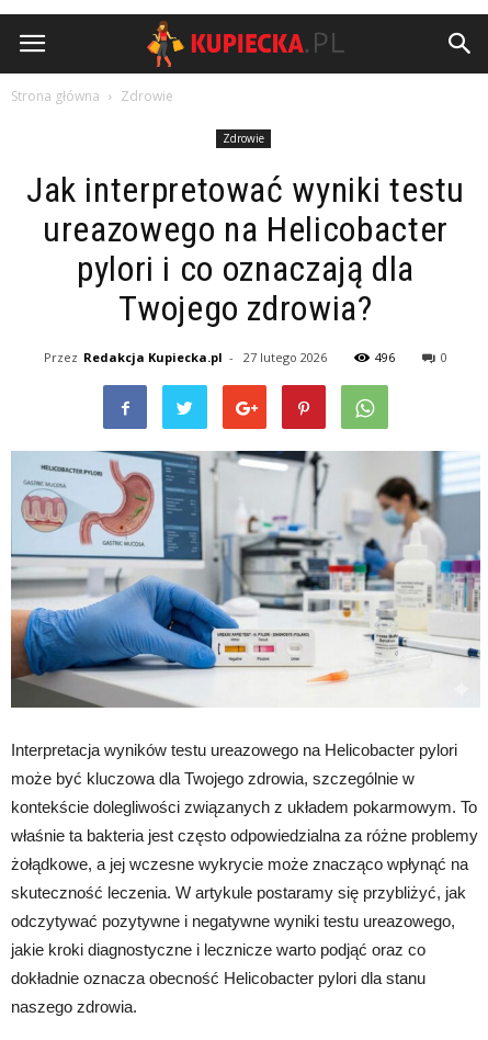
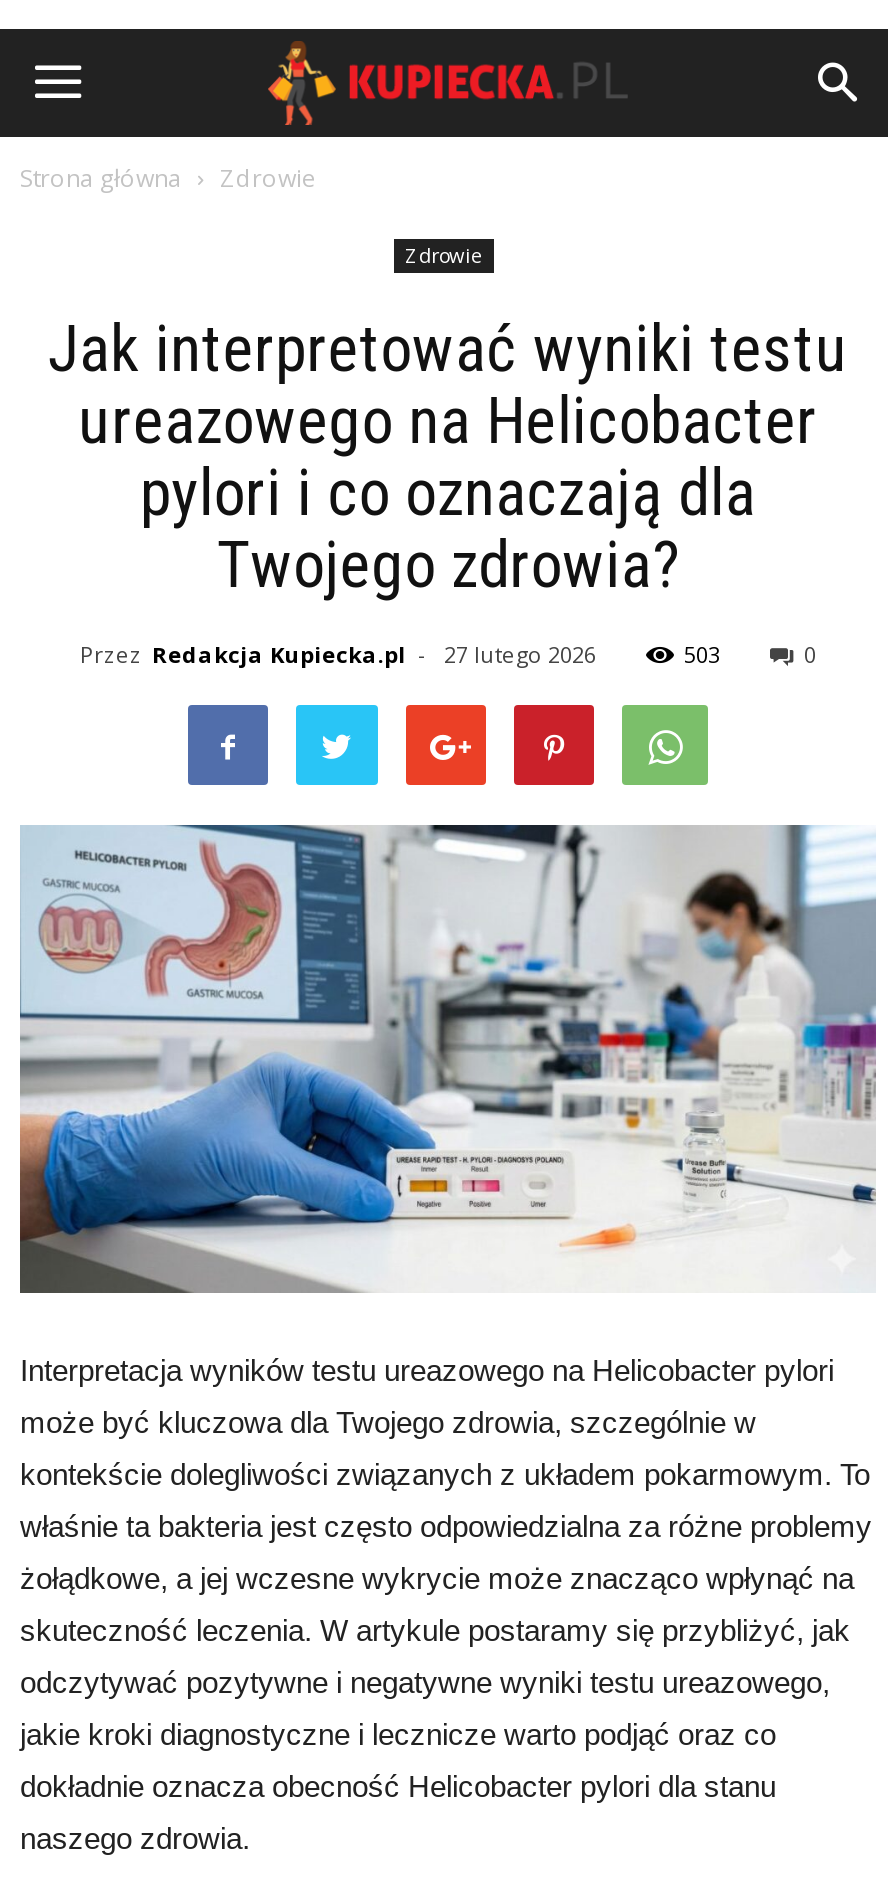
- 496
+ 503
